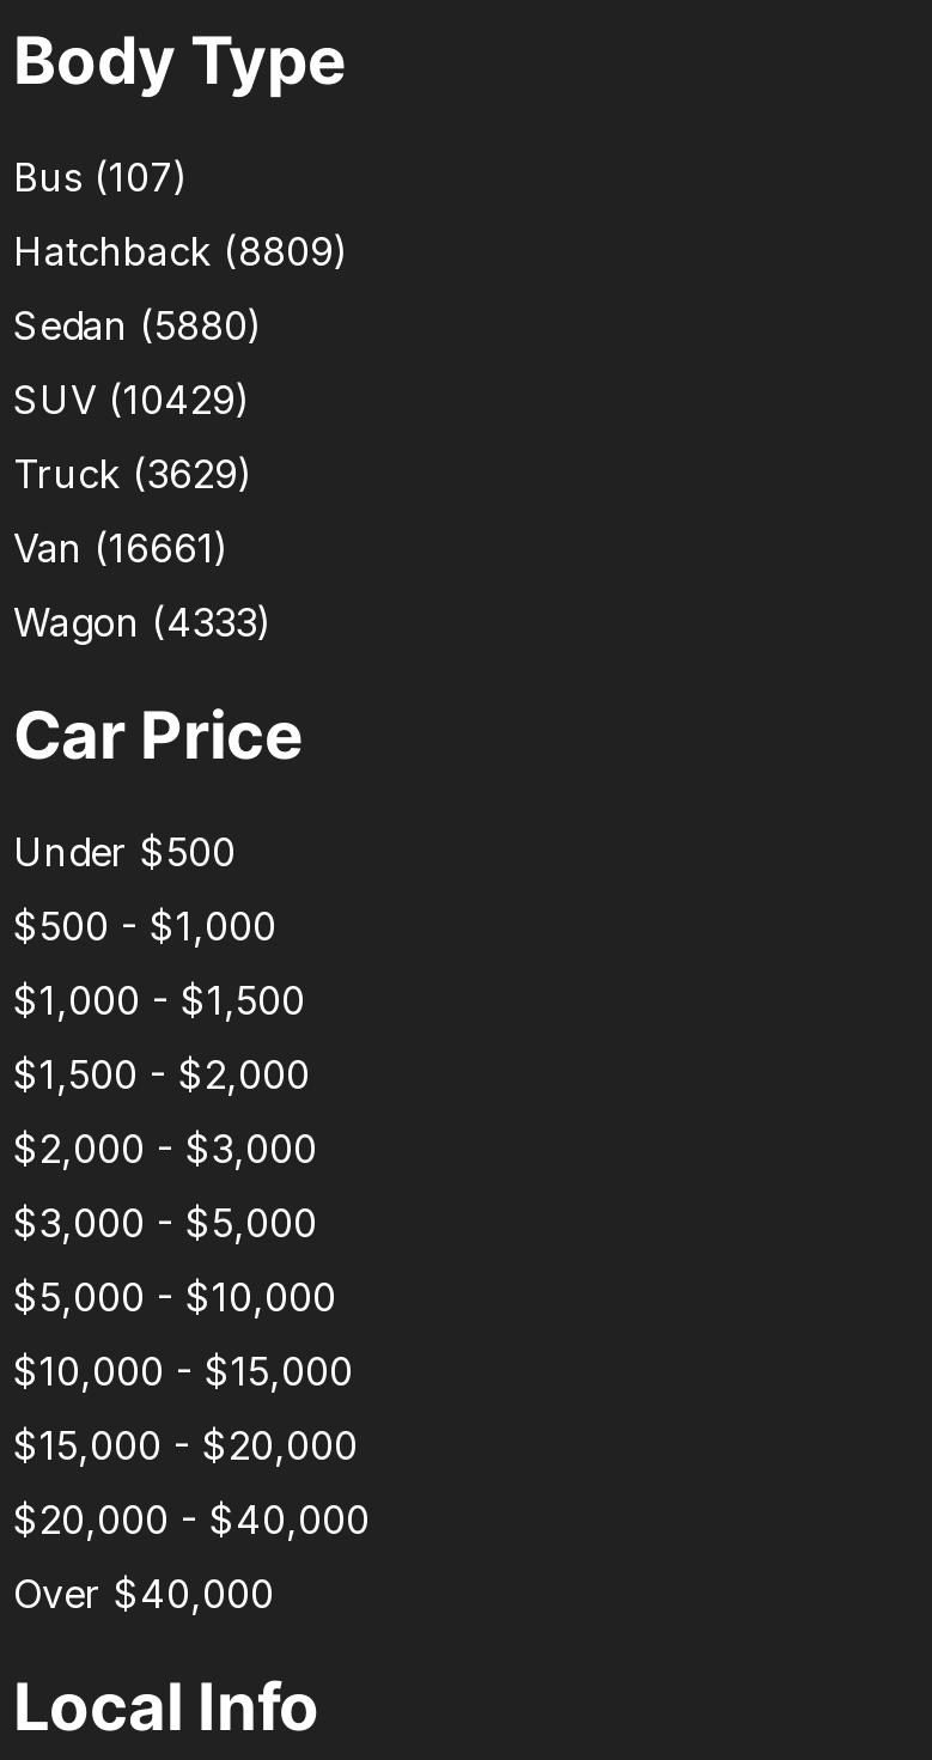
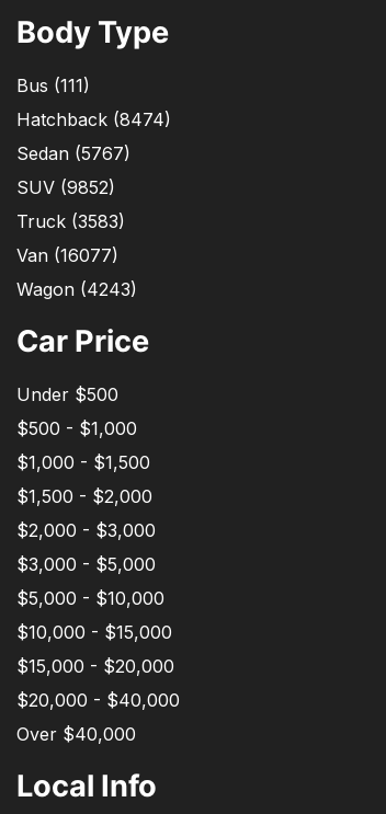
- Bus (107)
+ Bus (111)

- Hatchback (8809)
+ Hatchback (8474)

- Sedan (5880)
+ Sedan (5767)

- SUV (10429)
+ SUV (9852)

- Truck (3629)
+ Truck (3583)

- Van (16661)
+ Van (16077)

- Wagon (4333)
+ Wagon (4243)
